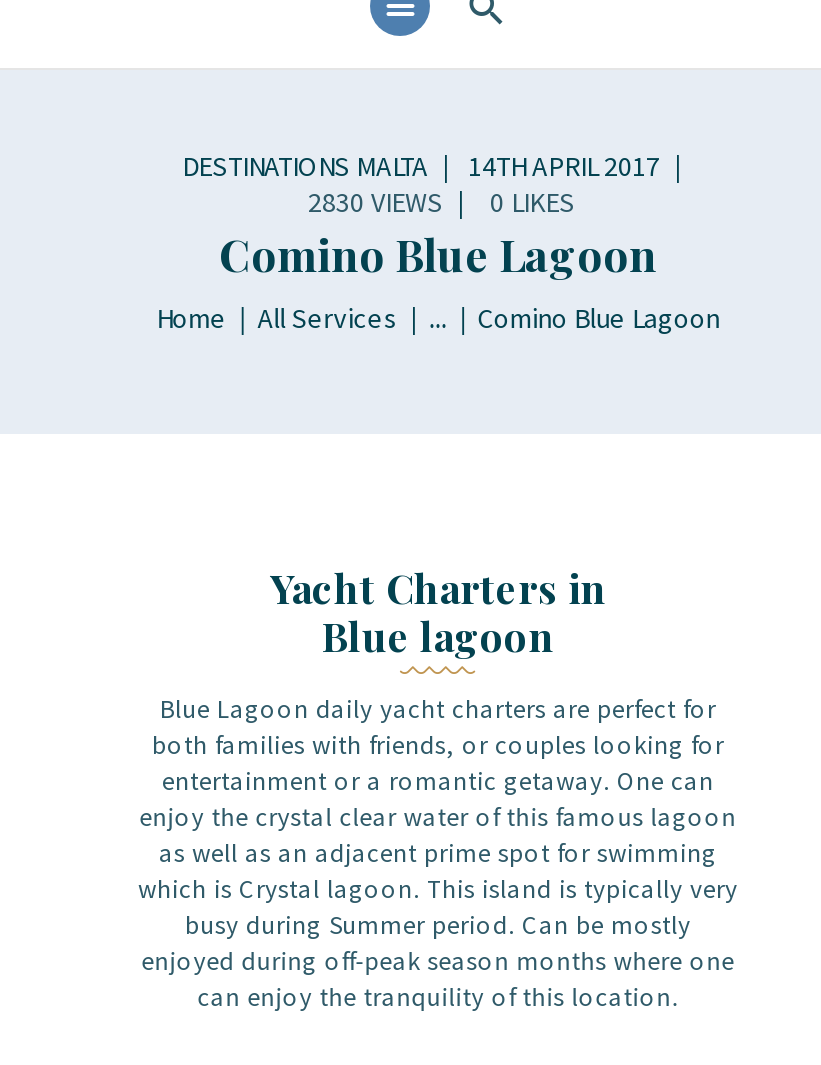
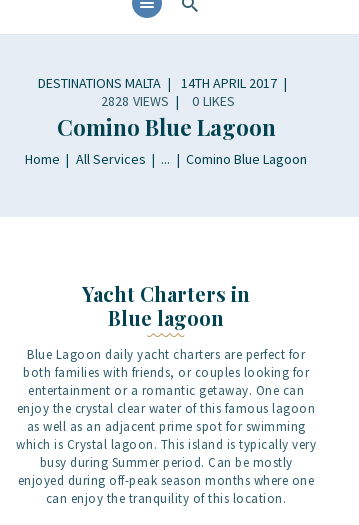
- 2830 VIEWS
+ 2828 VIEWS
